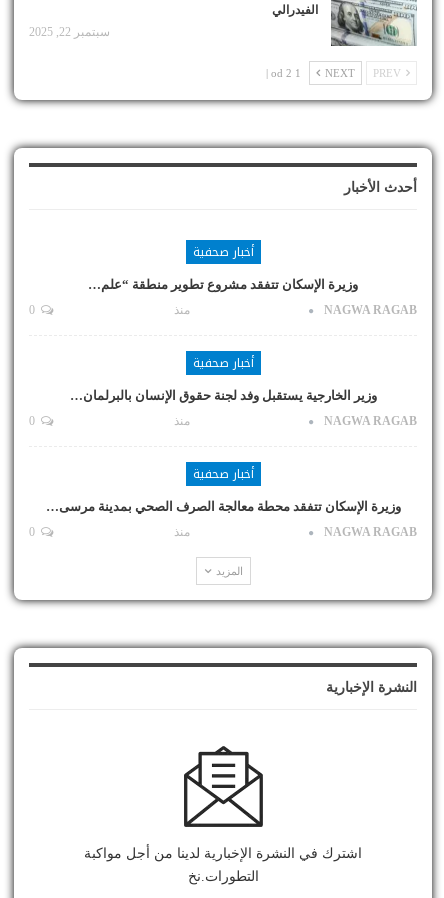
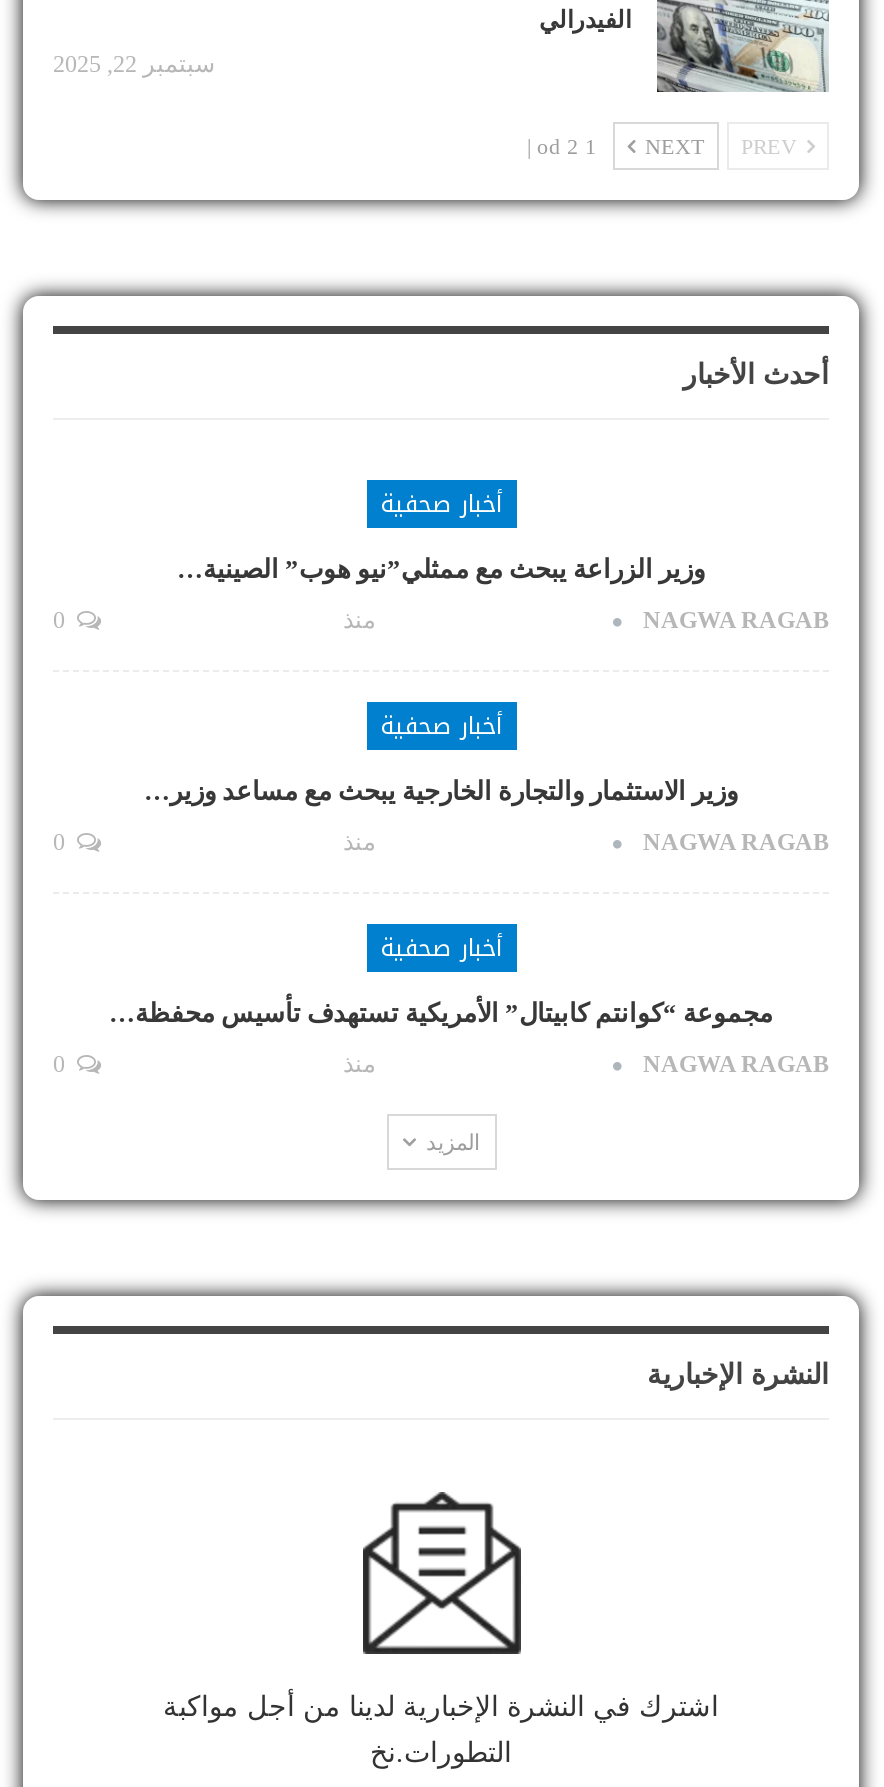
- وزيرة الإسكان تتفقد مشروع تطوير منطقة “علم…
+ وزير الزراعة يبحث مع ممثلي”نيو هوب” الصينية…

- وزير الخارجية يستقبل وفد لجنة حقوق الإنسان بالبرلمان…
+ وزير الاستثمار والتجارة الخارجية يبحث مع مساعد وزير…

- وزيرة الإسكان تتفقد محطة معالجة الصرف الصحي بمدينة مرسى…
+ مجموعة “كوانتم كابيتال” الأمريكية تستهدف تأسيس محفظة…
